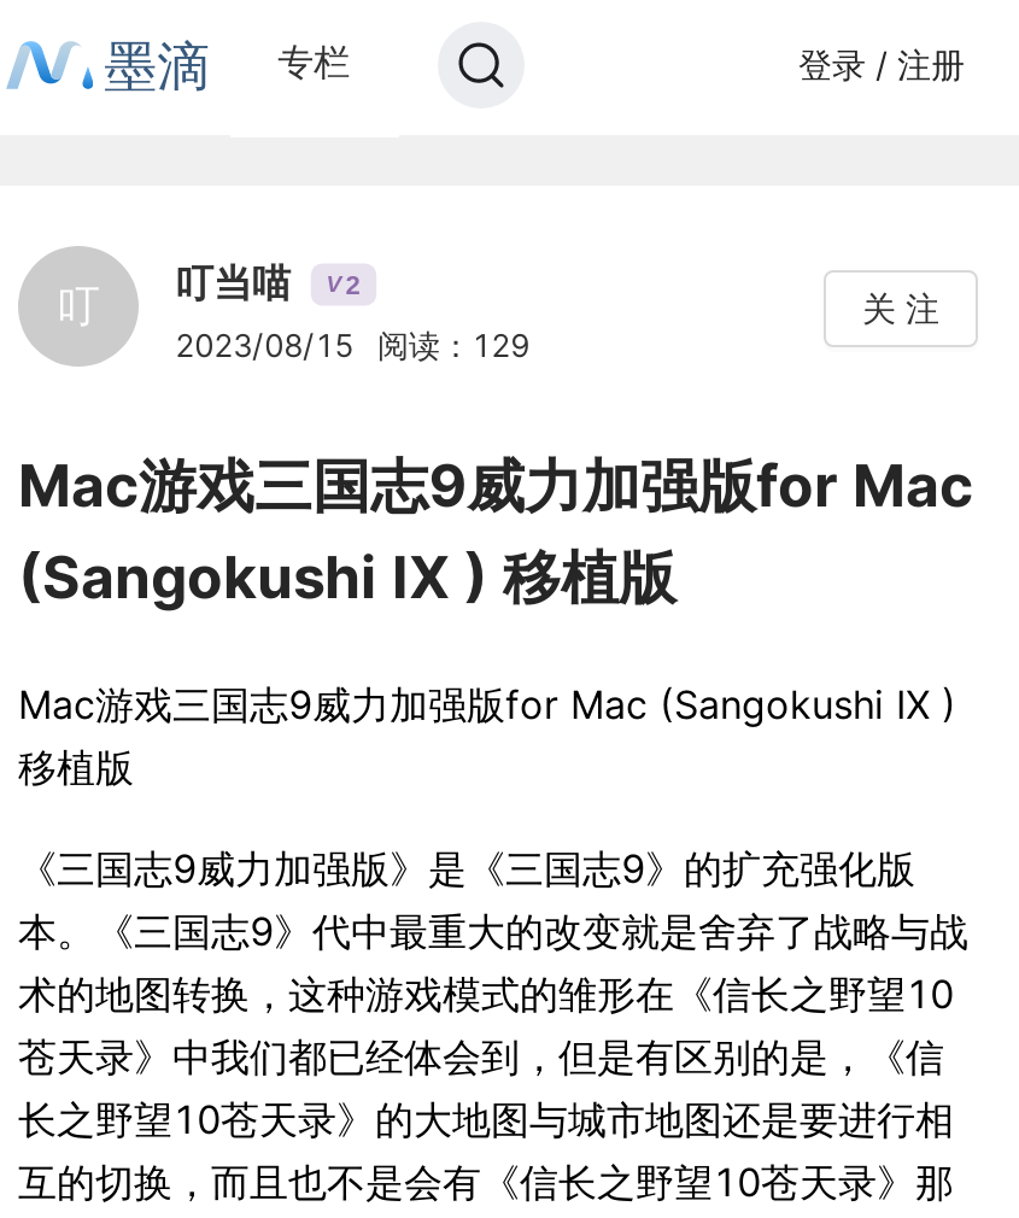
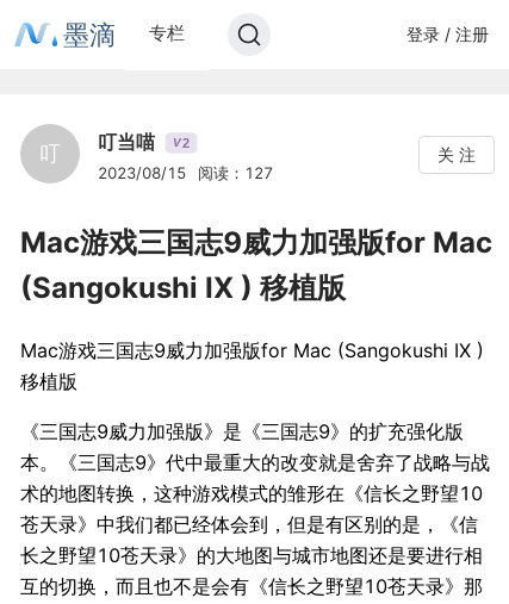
- 2023/08/15 阅读：129
+ 2023/08/15 阅读：127
